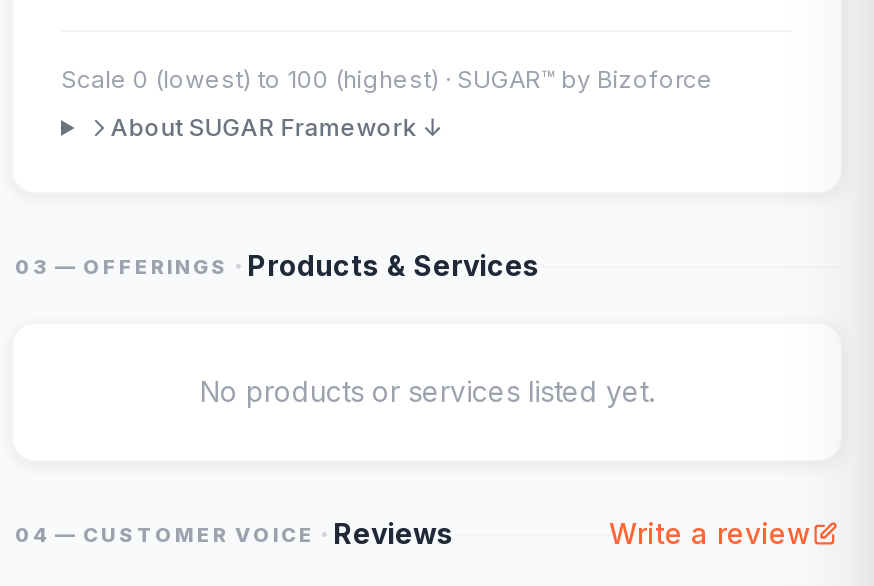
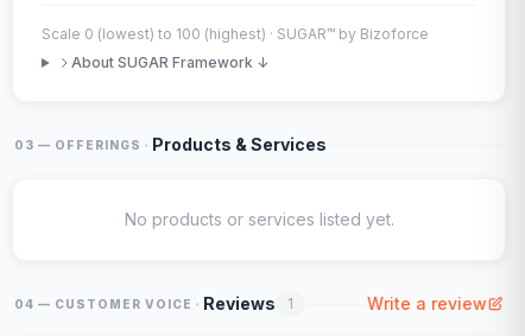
+ 1
